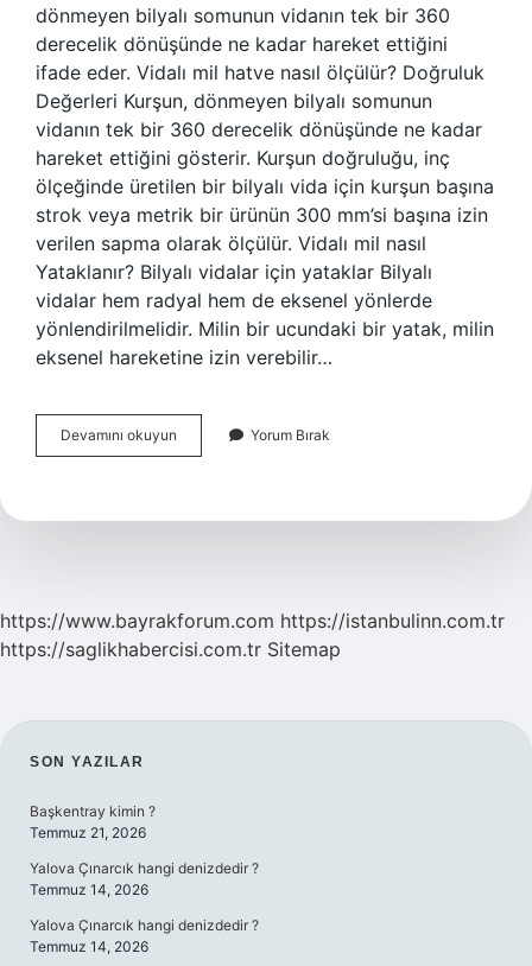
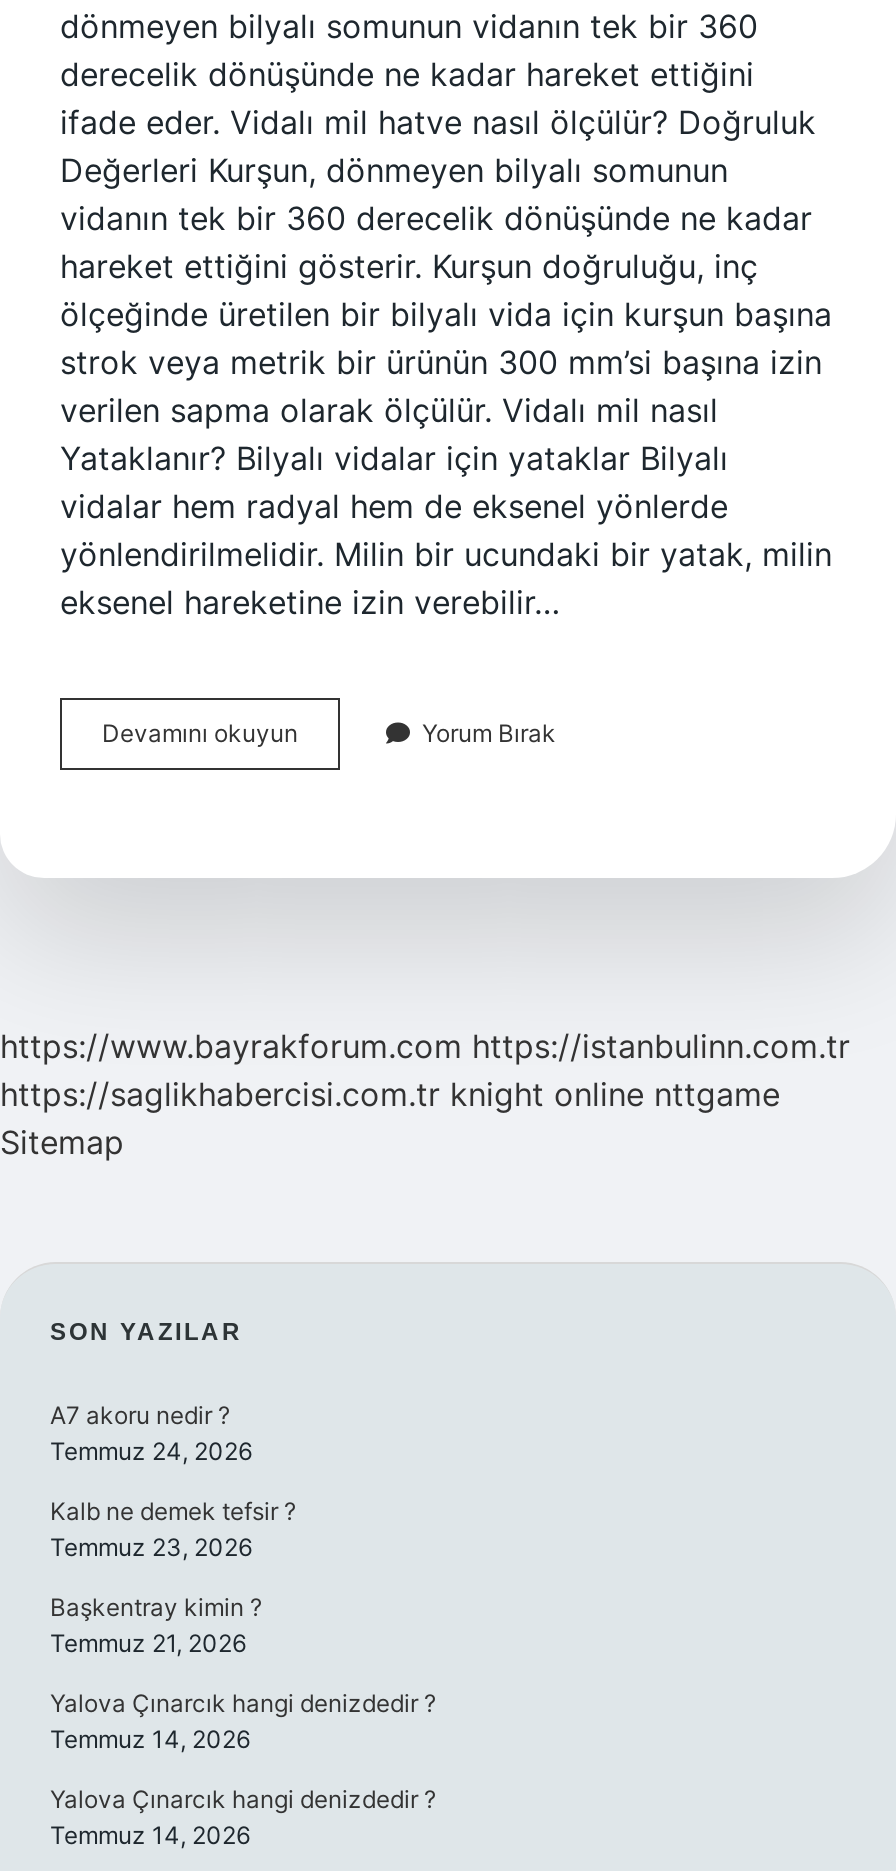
- https://saglikhabercisi.com.tr Sitemap
+ https://saglikhabercisi.com.tr knight online nttgame
+ Sitemap

+ A7 akoru nedir ?
+ Temmuz 24, 2026
+ Kalb ne demek tefsir ?
+ Temmuz 23, 2026
